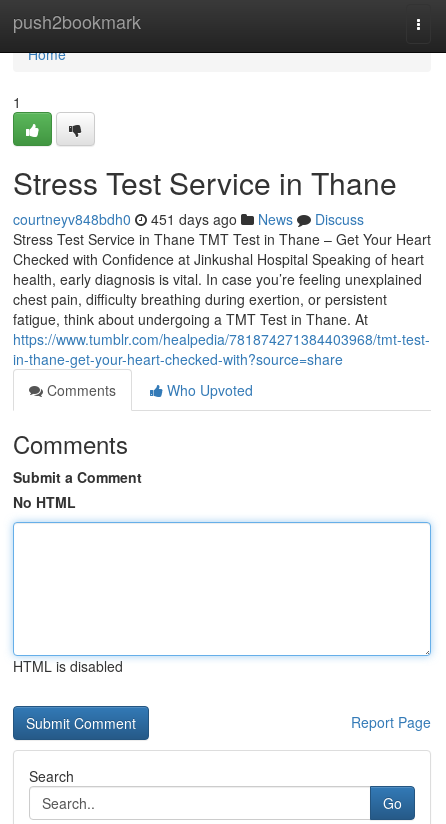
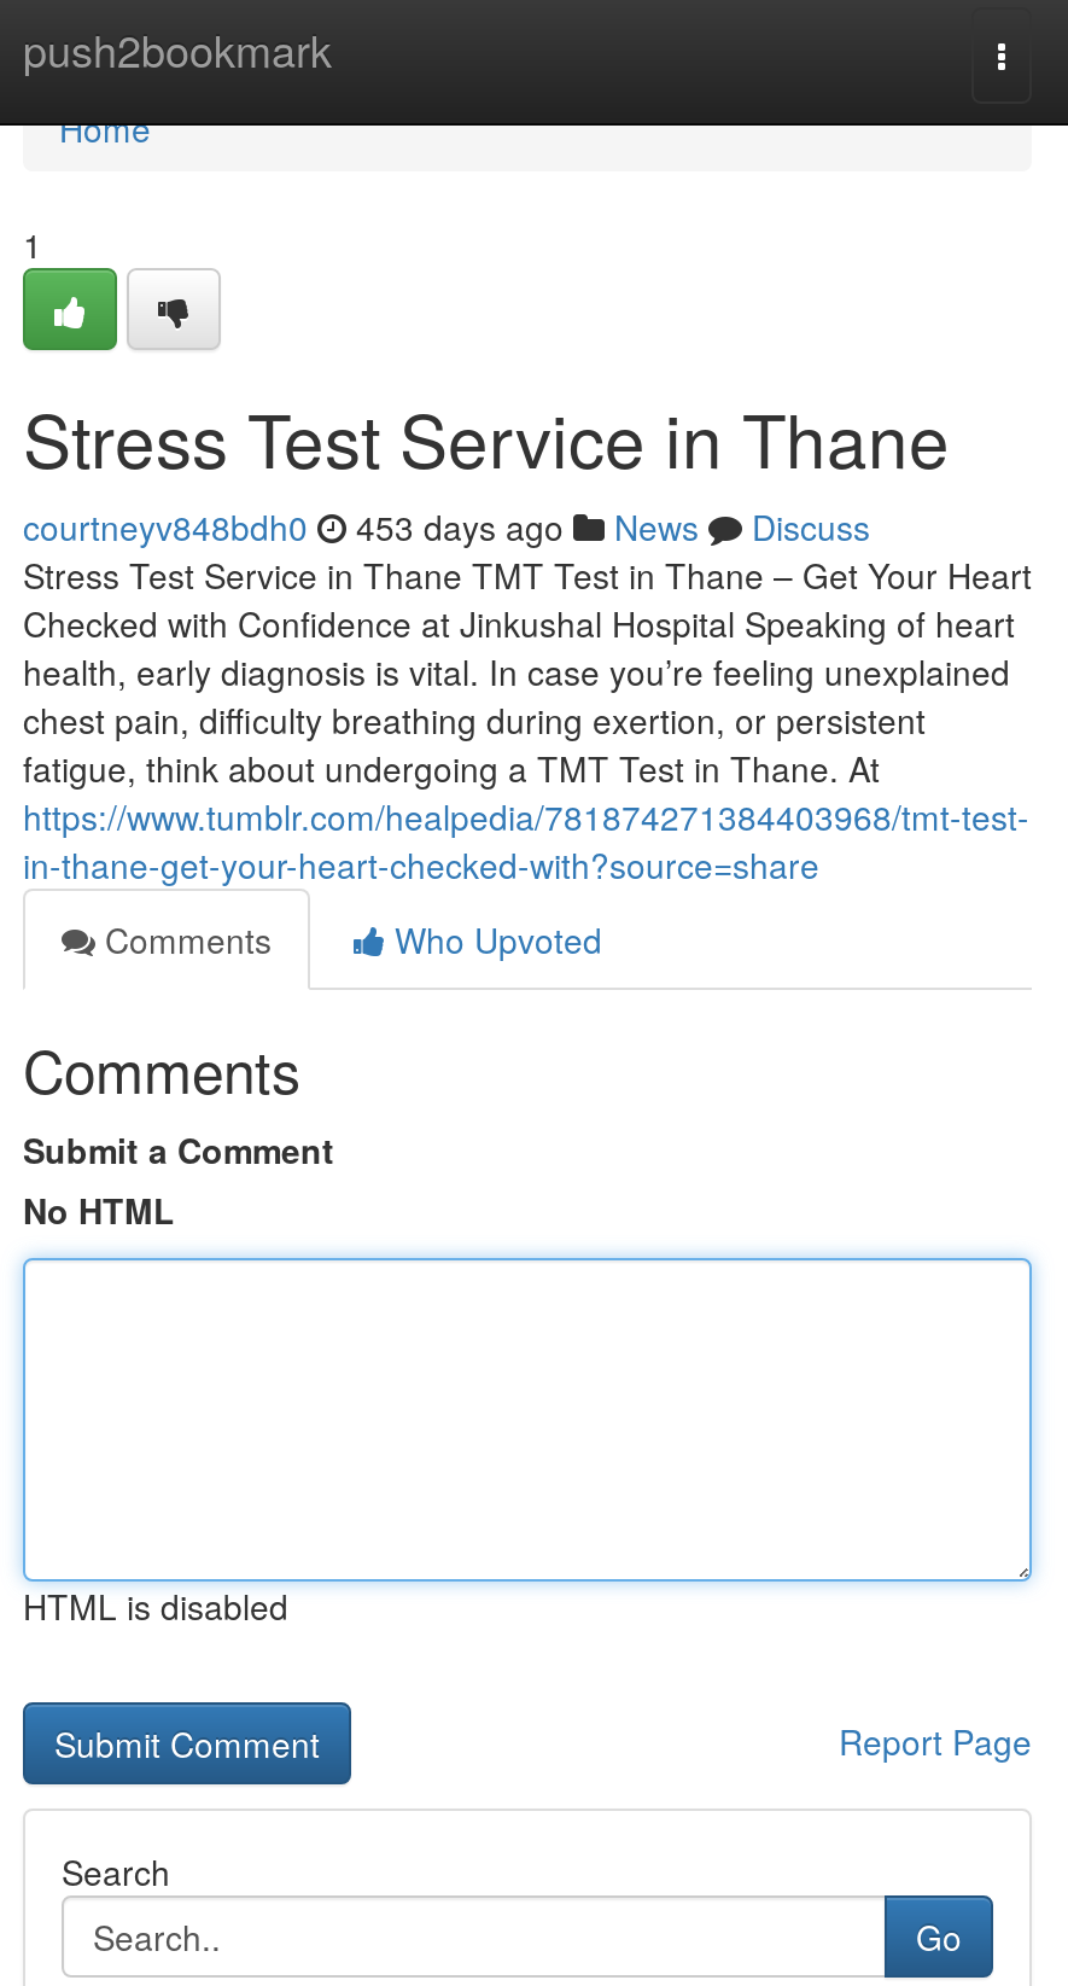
- courtneyv848bdh0 451 days ago News Discuss
+ courtneyv848bdh0 453 days ago News Discuss
